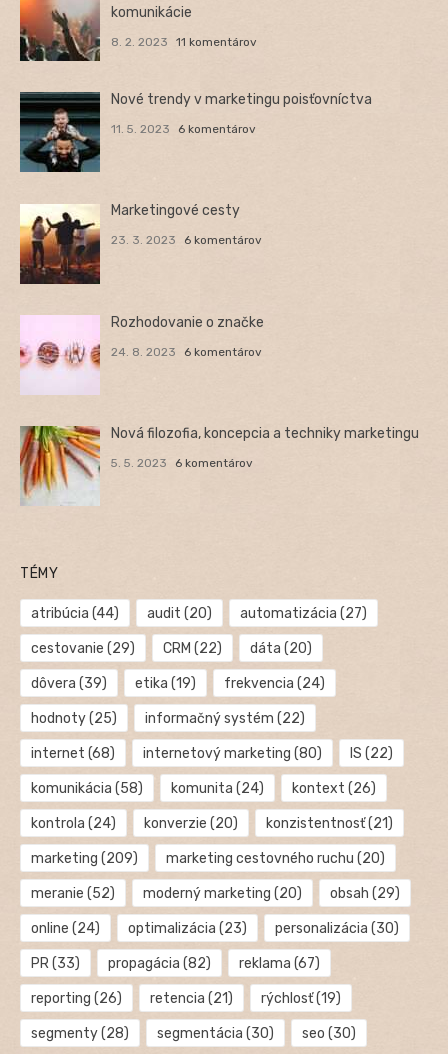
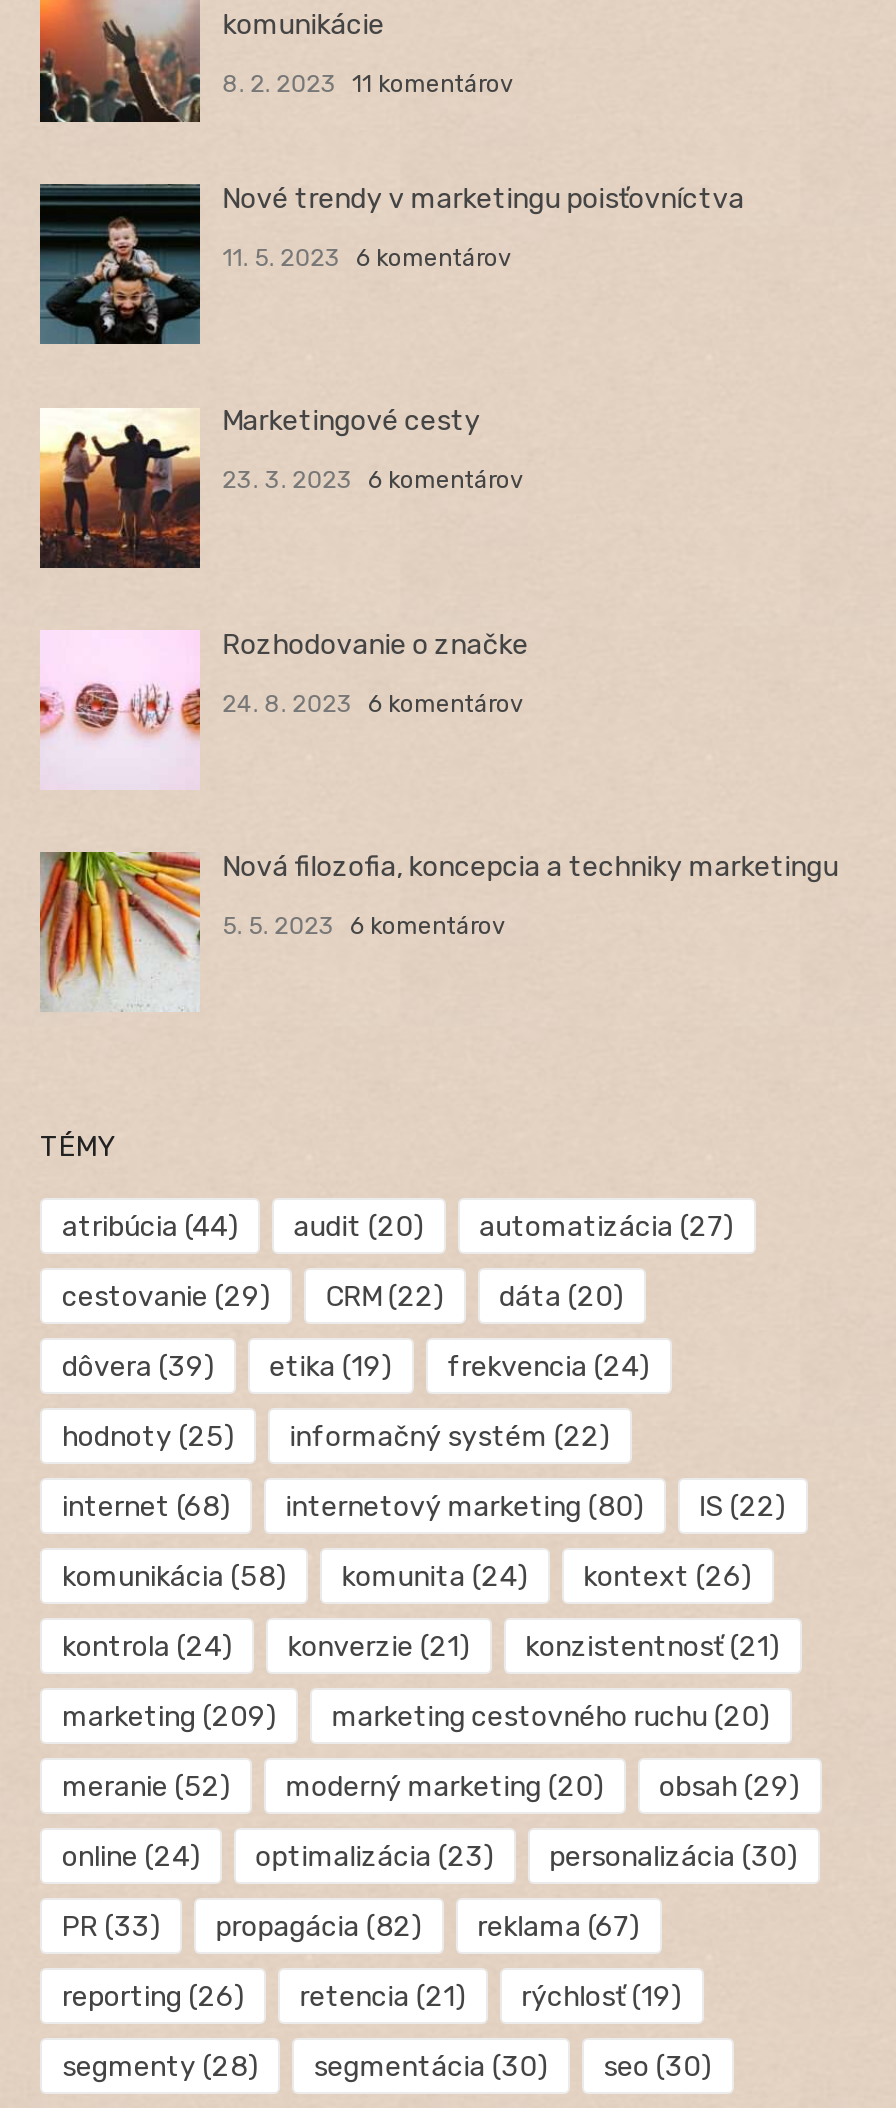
- kontrola (24) konverzie (20) konzistentnosť (21)
+ kontrola (24) konverzie (21) konzistentnosť (21)
